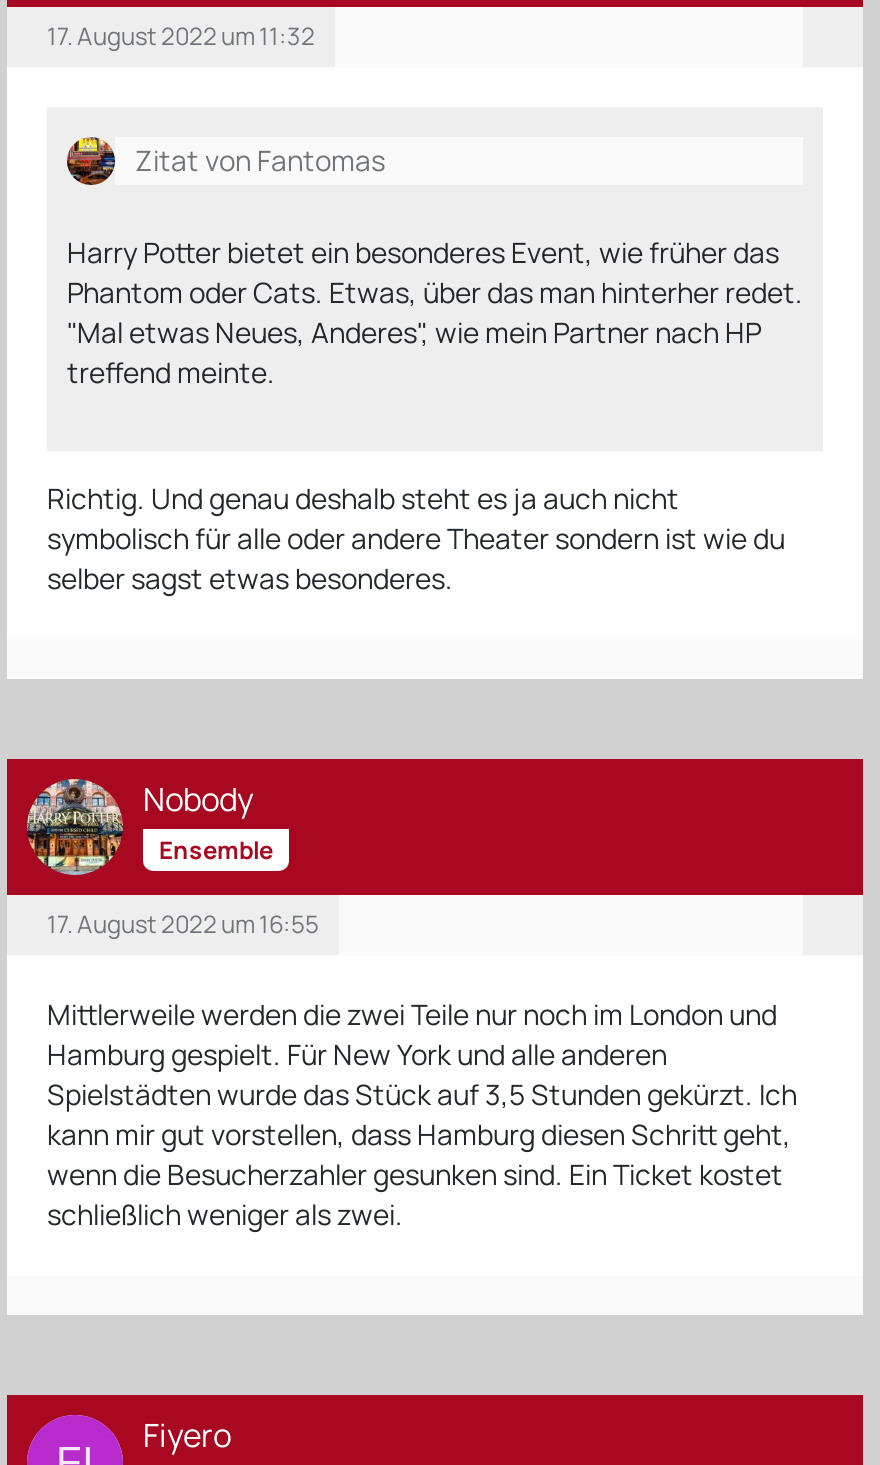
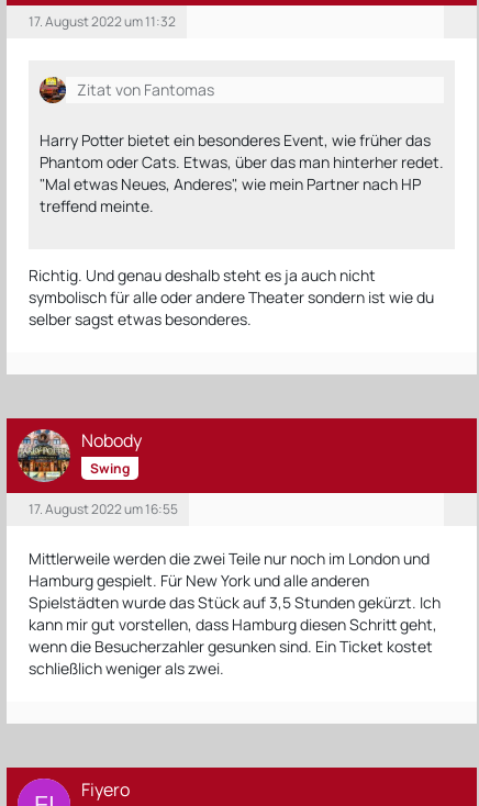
- Ensemble
+ Swing
